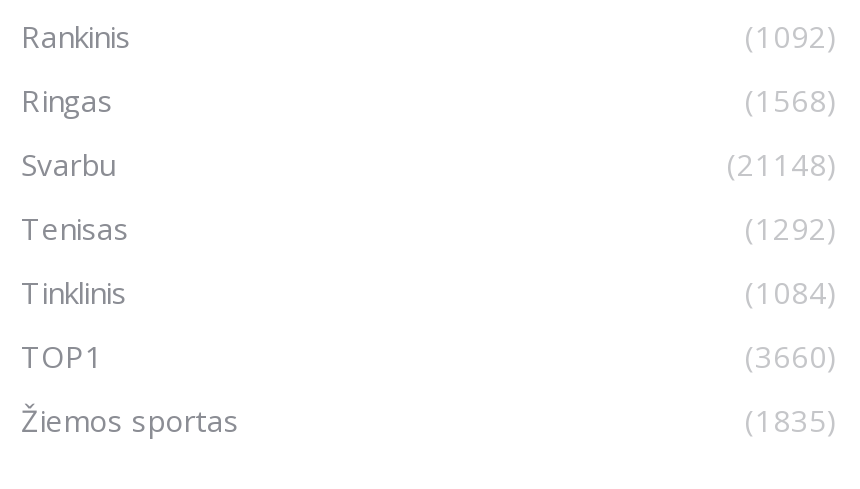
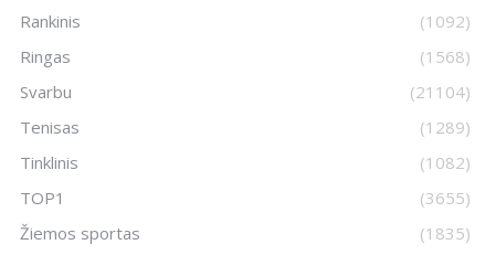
- (21148)
+ (21104)

- (1292)
+ (1289)

- (1084)
+ (1082)

- (3660)
+ (3655)
